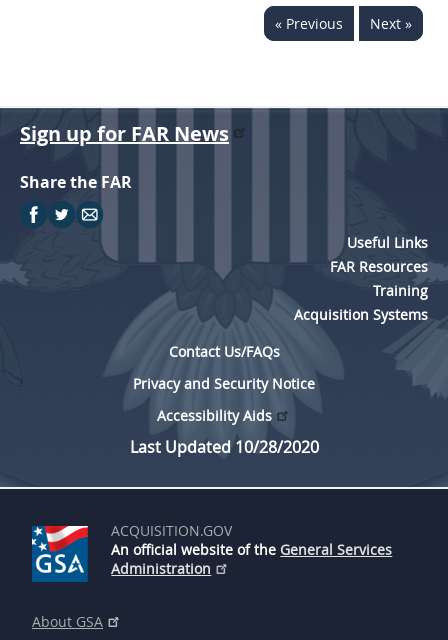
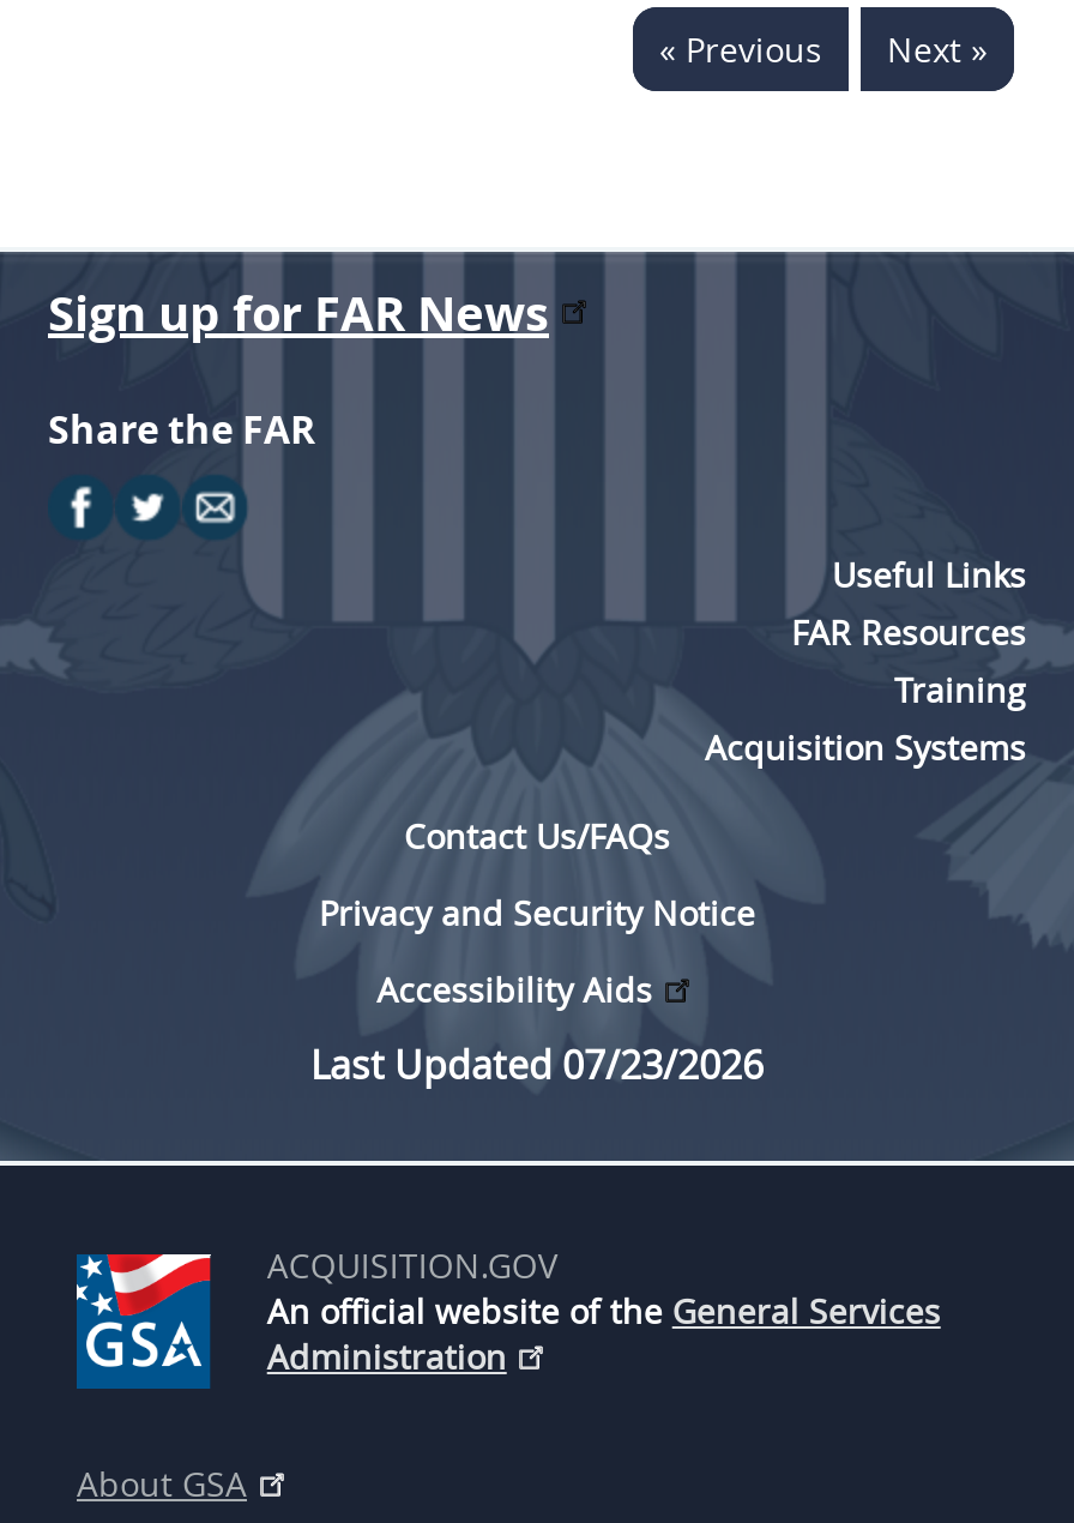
- Last Updated 10/28/2020
+ Last Updated 07/23/2026
